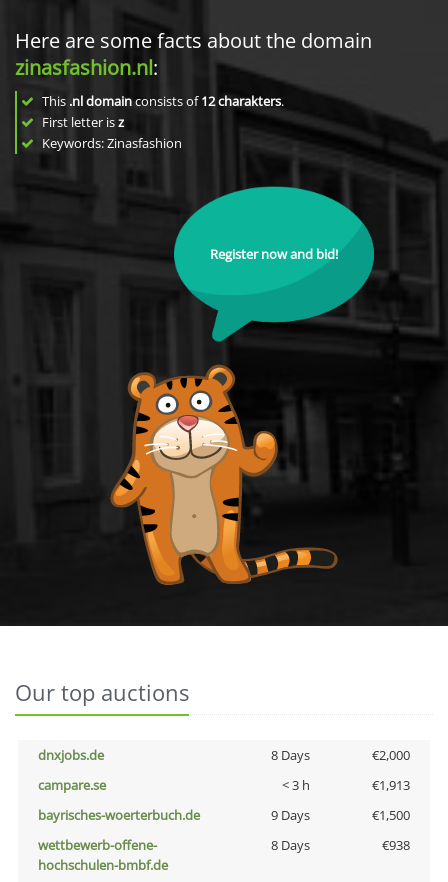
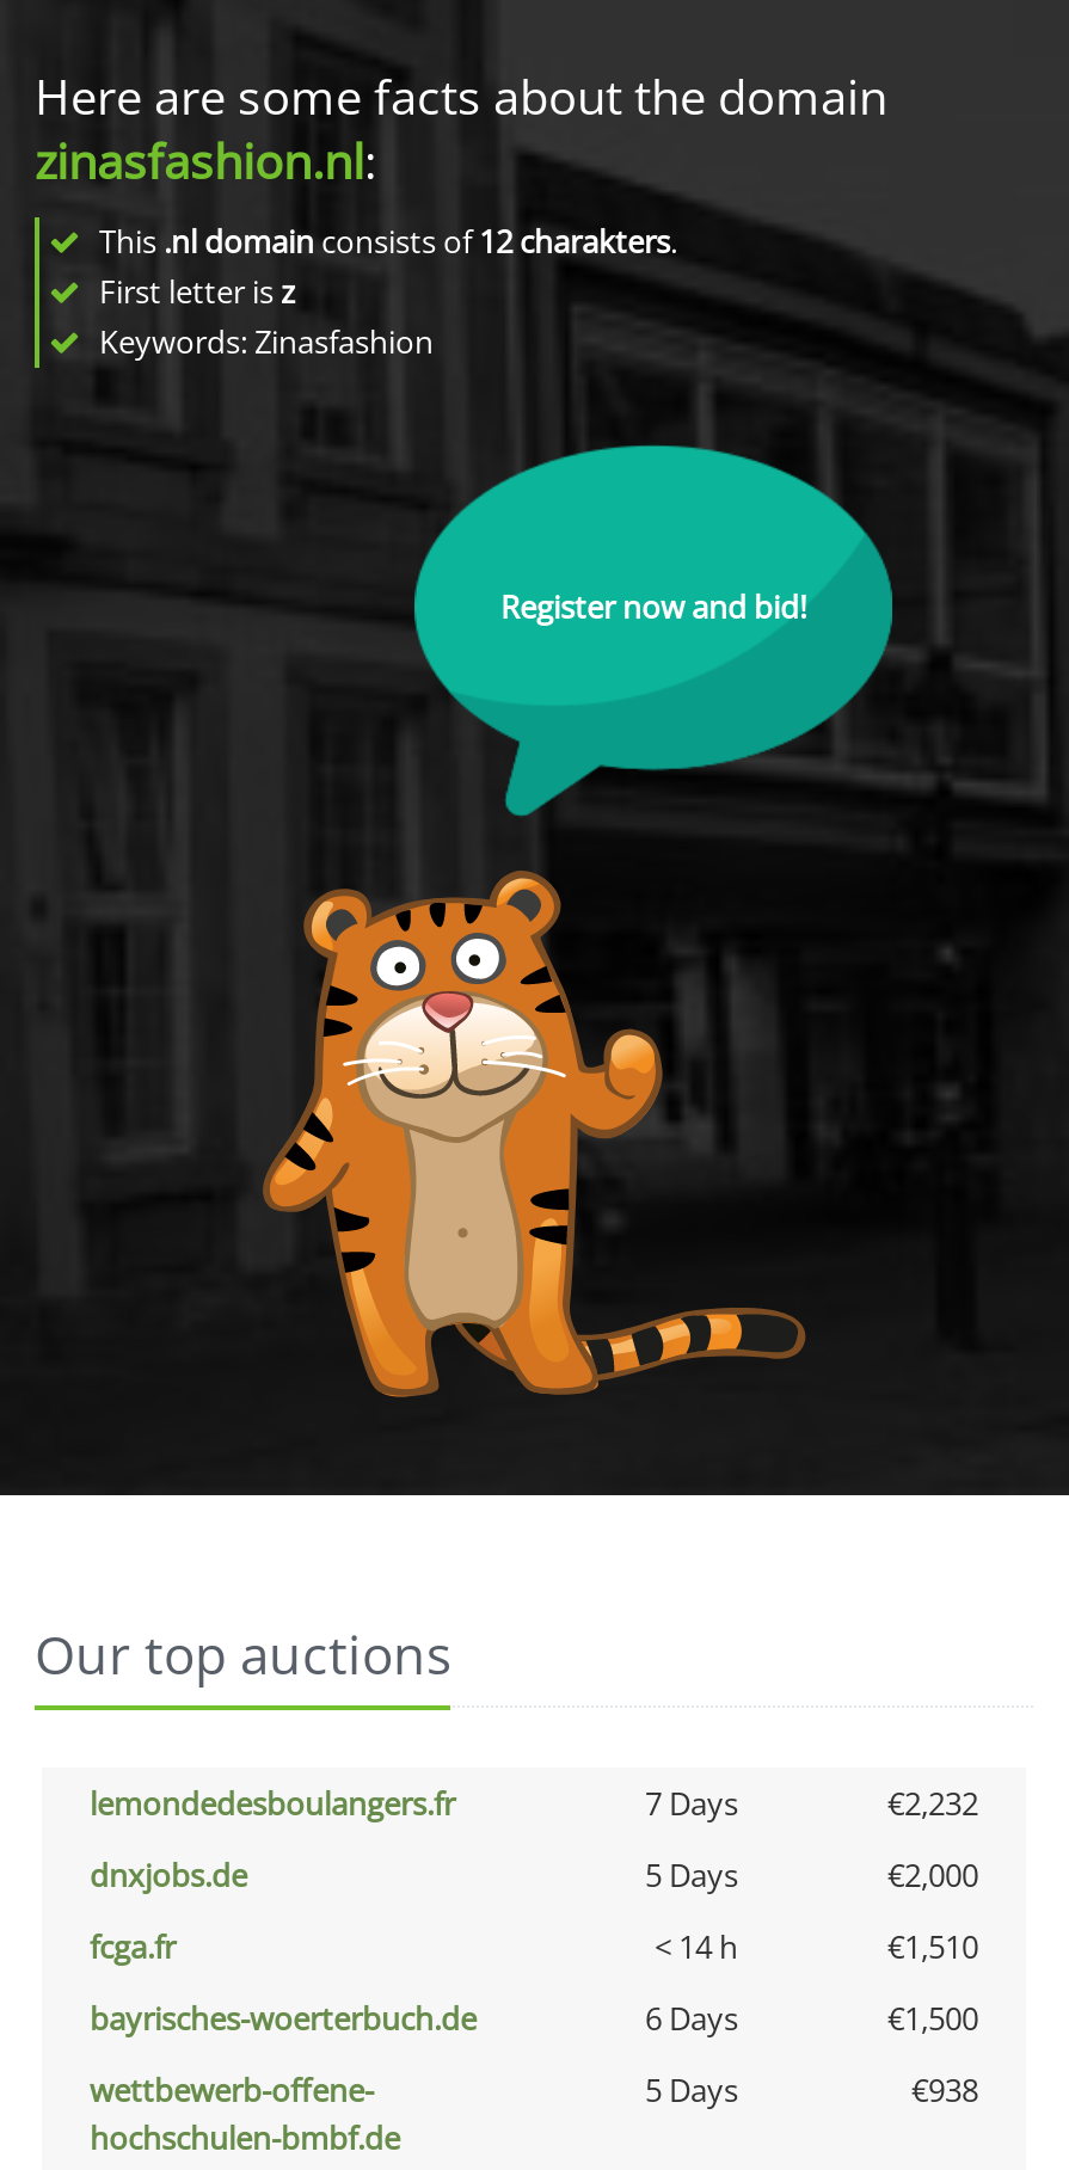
+ lemondedesboulangers.fr
+ 7 Days
+ €2,232

- 8 Days
+ 5 Days

- campare.se
- < 3 h
- €1,913
+ fcga.fr
+ < 14 h
+ €1,510

- 9 Days
+ 6 Days

- 8 Days
+ 5 Days
